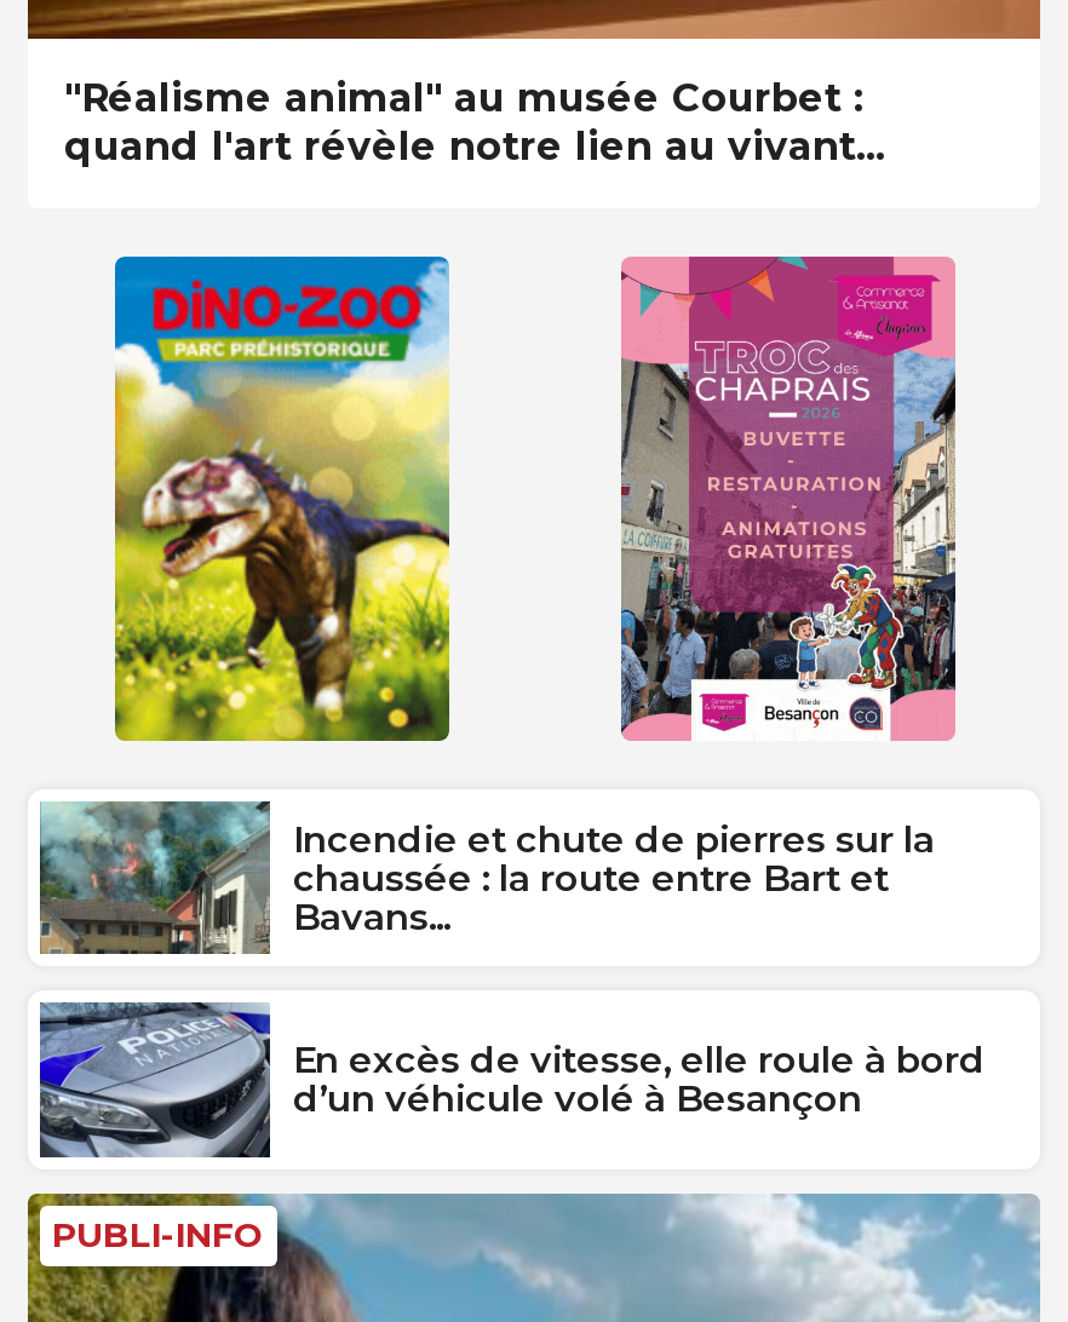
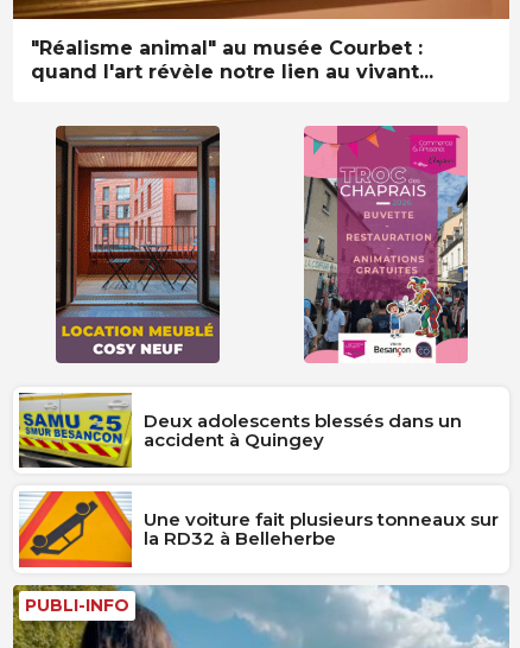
- [image]
- Incendie et chute de pierres sur la
- chaussée : la route entre Bart et
- Bavans...
+ [image]
+ Deux adolescents blessés dans un
+ accident à Quingey

- [image]
+ [image]

- [image]
- En excès de vitesse, elle roule à bord
- d’un véhicule volé à Besançon
+ [image]
+ Une voiture fait plusieurs tonneaux sur
+ la RD32 à Belleherbe
